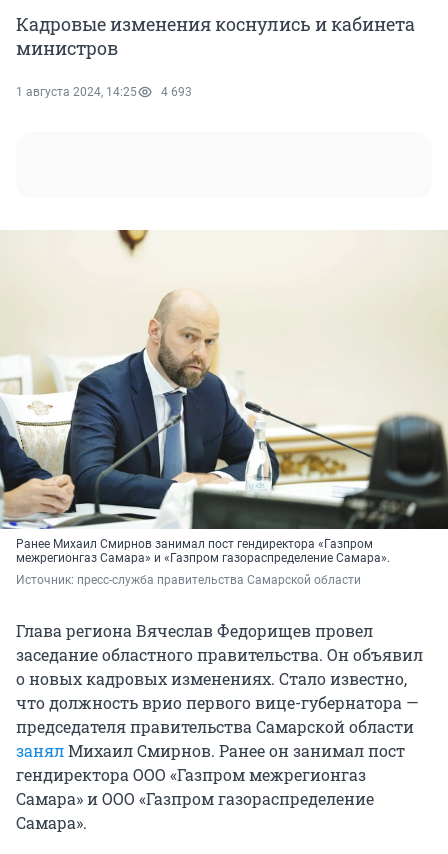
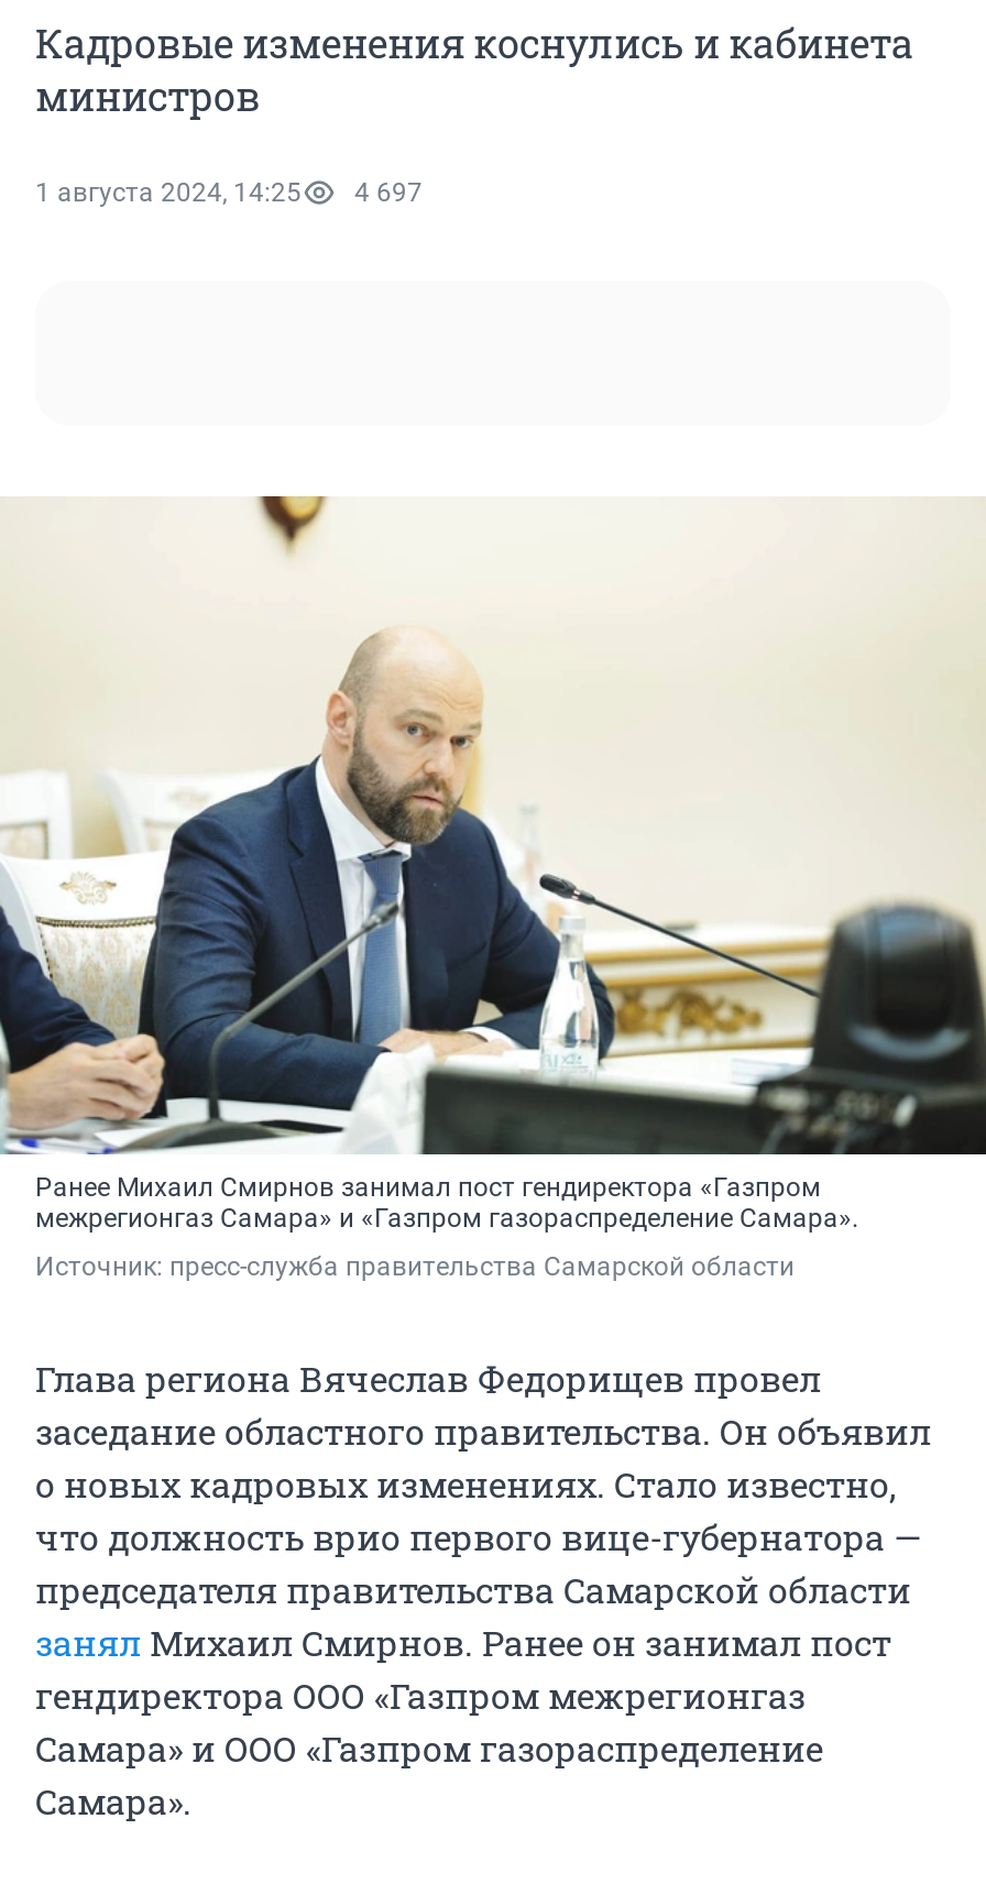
- 1 августа 2024, 14:25 4 693
+ 1 августа 2024, 14:25 4 697
